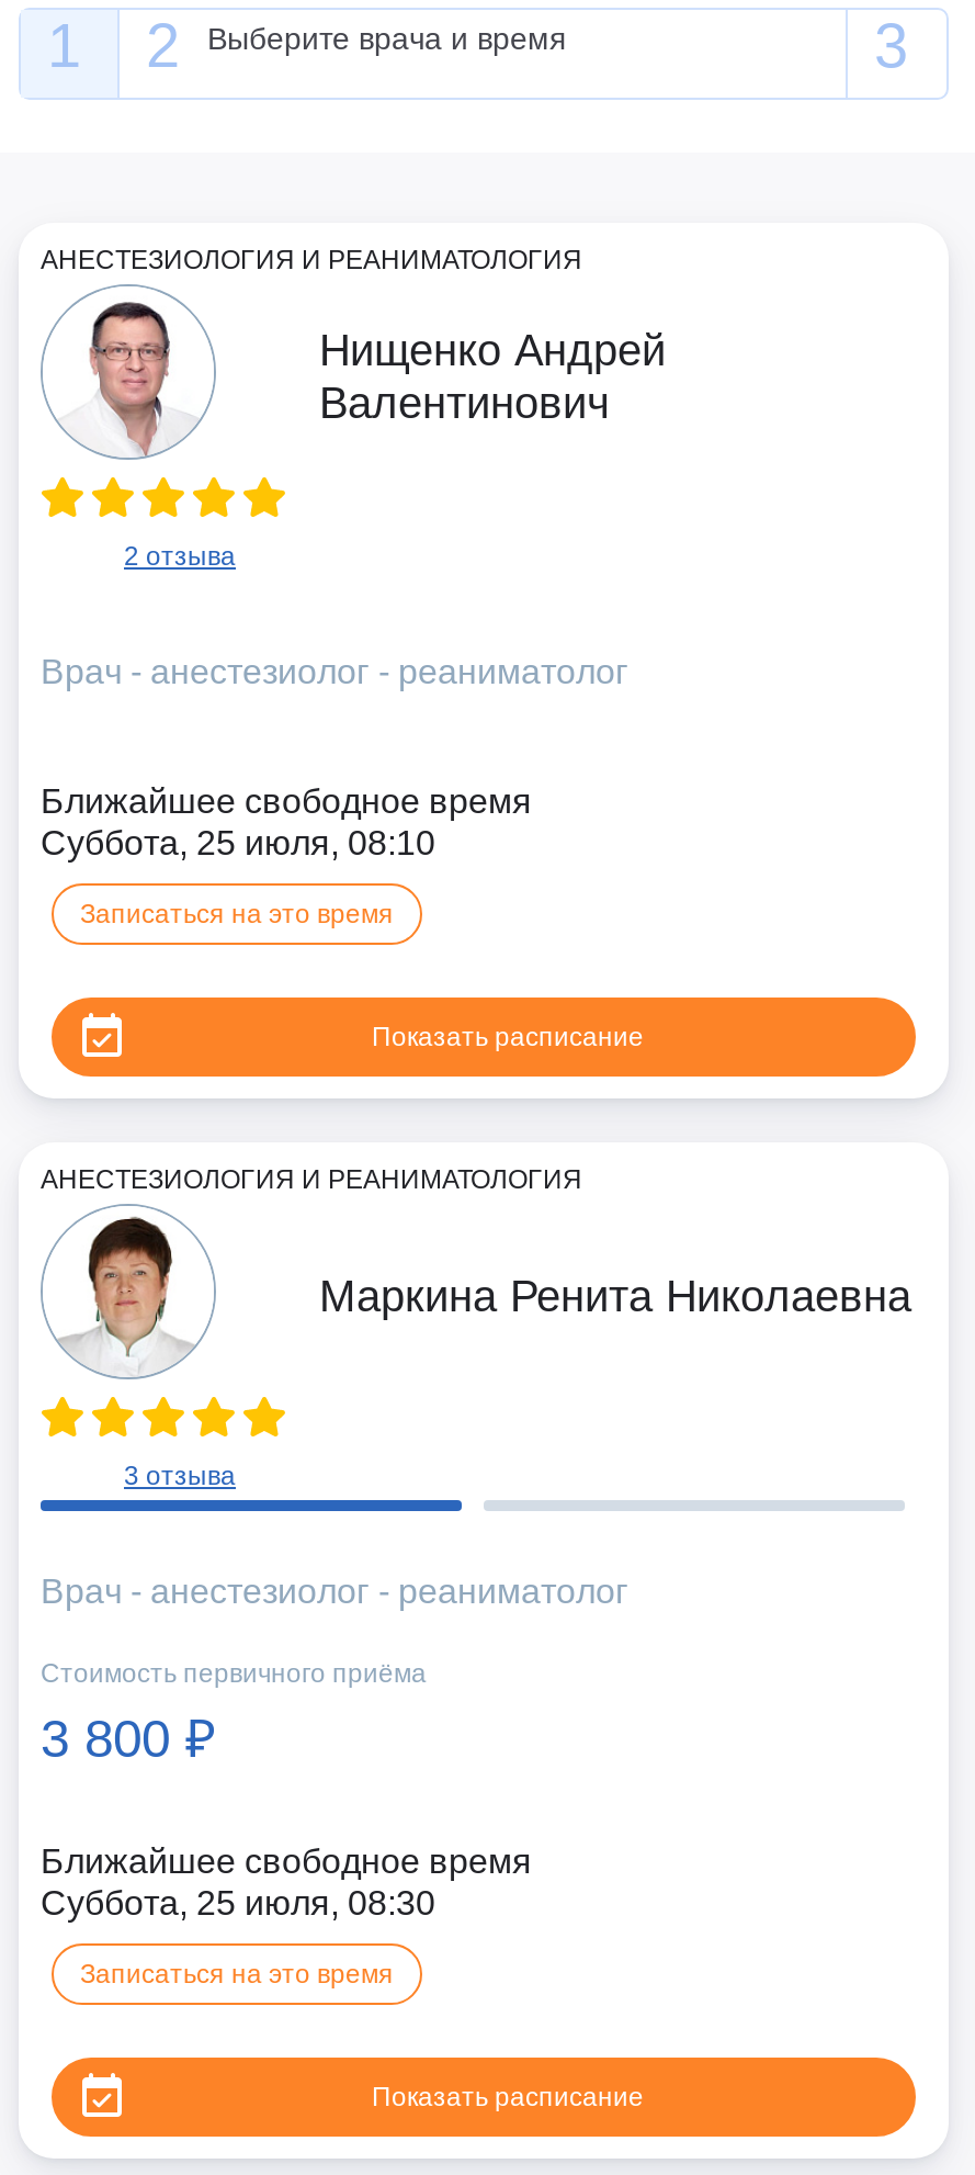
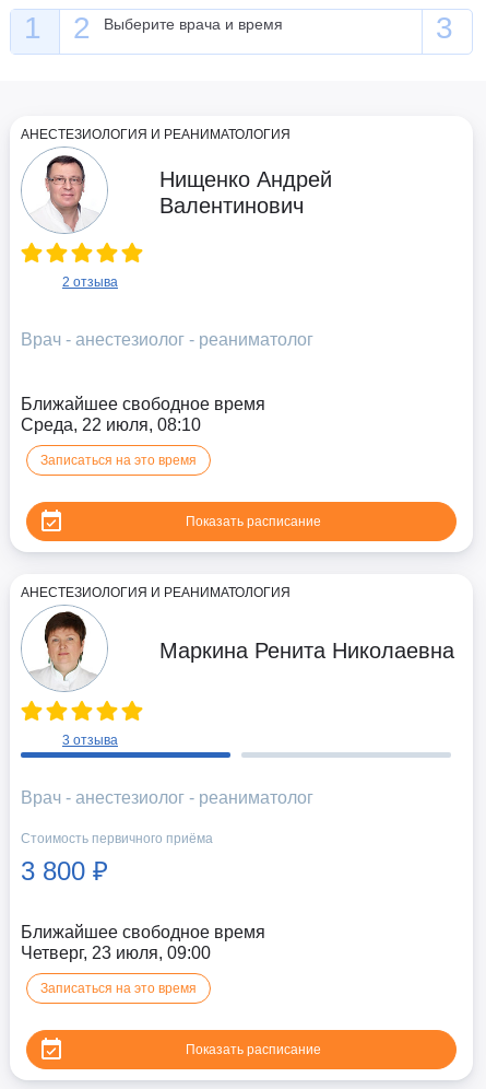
- Суббота, 25 июля, 08:10
+ Среда, 22 июля, 08:10

- Суббота, 25 июля, 08:30
+ Четверг, 23 июля, 09:00
